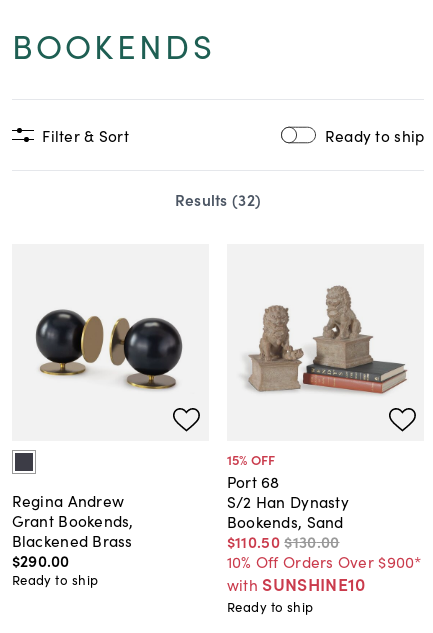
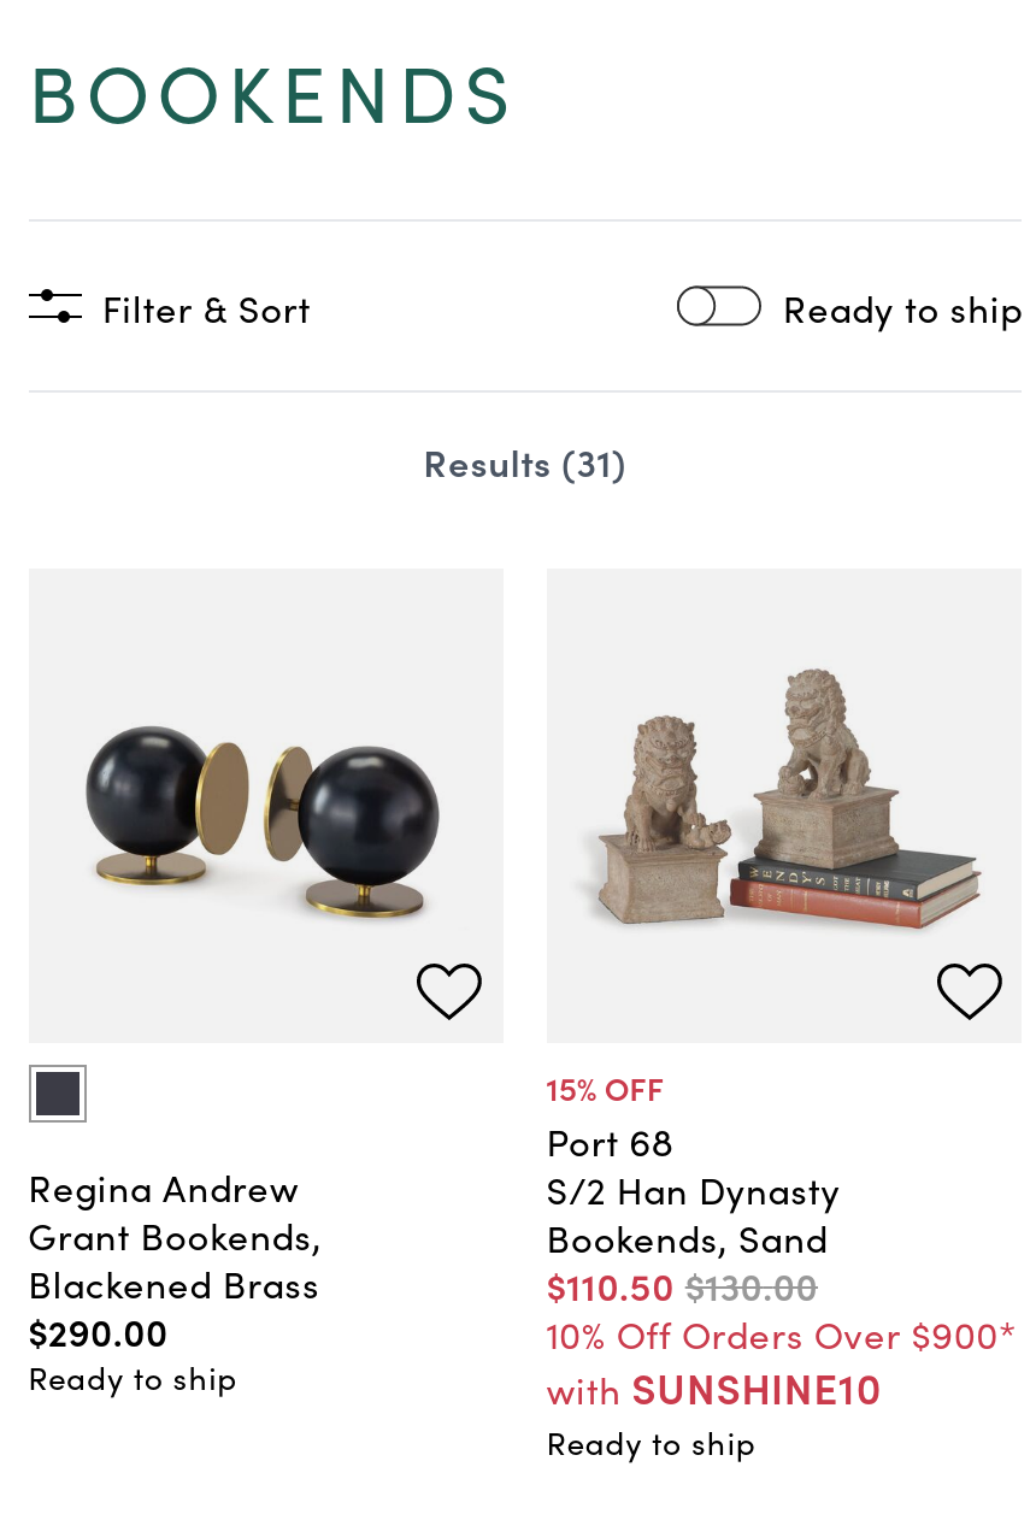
- Results (32)
+ Results (31)
